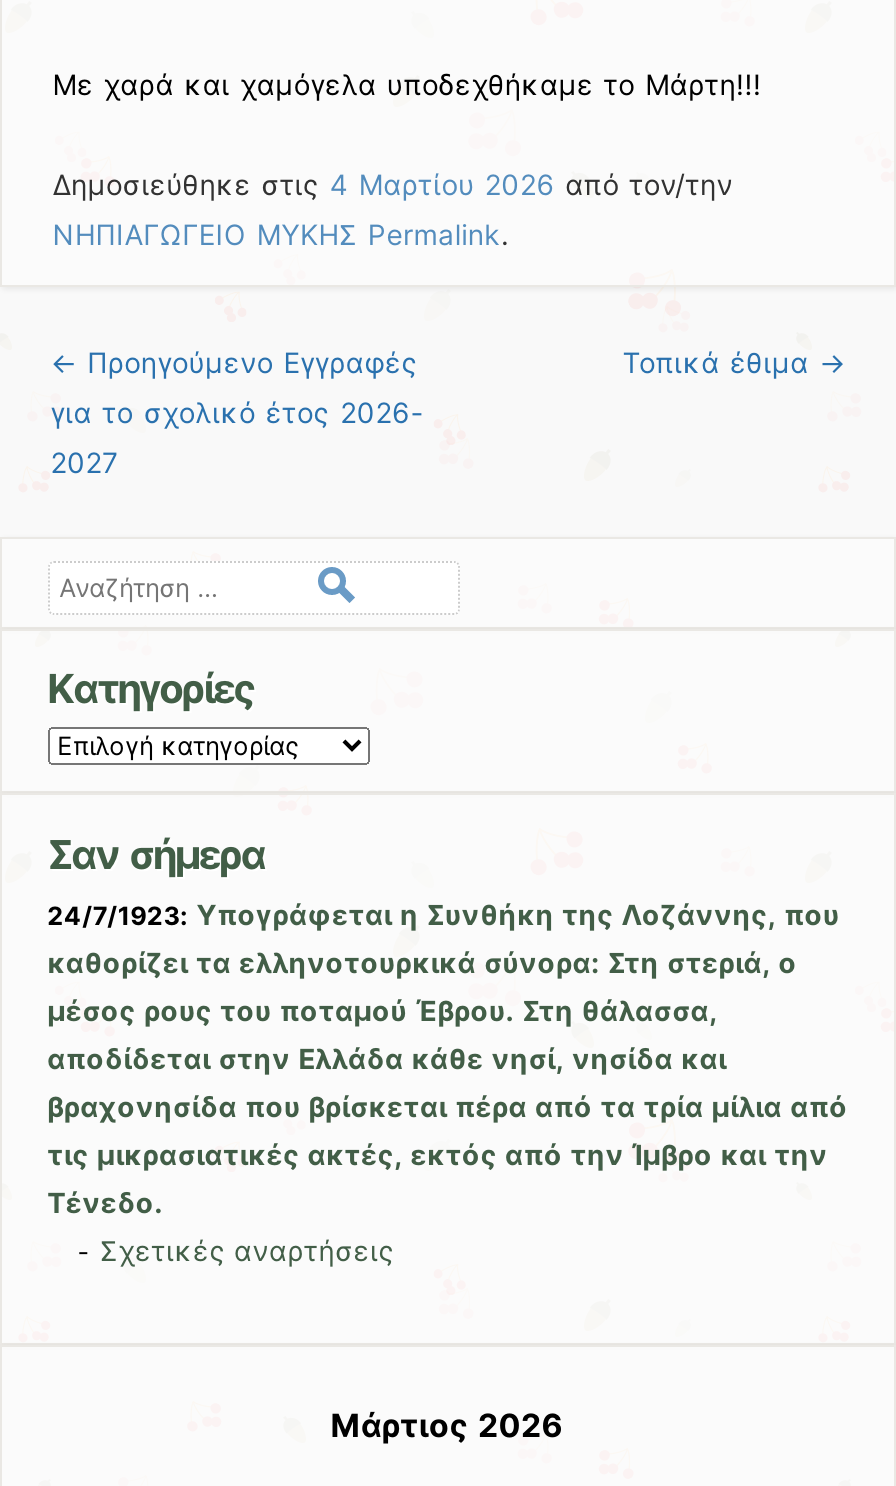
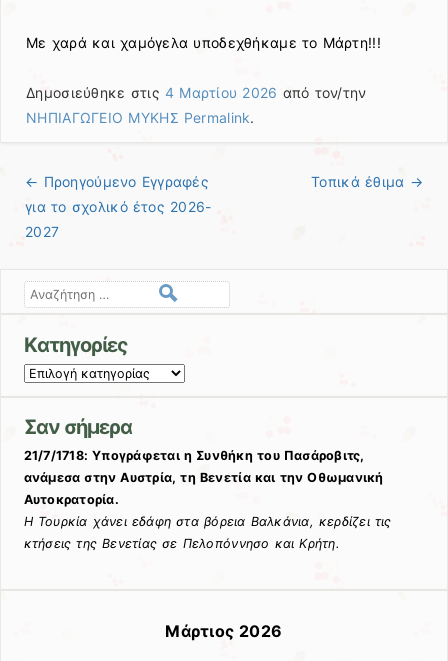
- 24/7/1923: Υπογράφεται η Συνθήκη της Λοζάννης, που
- καθορίζει τα ελληνοτουρκικά σύνορα: Στη στεριά, ο
- μέσος ρους του ποταμού Έβρου. Στη θάλασσα,
- αποδίδεται στην Ελλάδα κάθε νησί, νησίδα και
- βραχονησίδα που βρίσκεται πέρα από τα τρία μίλια από
- τις μικρασιατικές ακτές, εκτός από την Ίμβρο και την
- Τένεδο.
- - Σχετικές αναρτήσεις
+ 21/7/1718: Υπογράφεται η Συνθήκη του Πασάροβιτς,
+ ανάμεσα στην Αυστρία, τη Βενετία και την Οθωμανική
+ Αυτοκρατορία.
+ H Τουρκία χάνει εδάφη στα βόρεια Βαλκάνια, κερδίζει τις
+ κτήσεις της Βενετίας σε Πελοπόννησο και Κρήτη.
